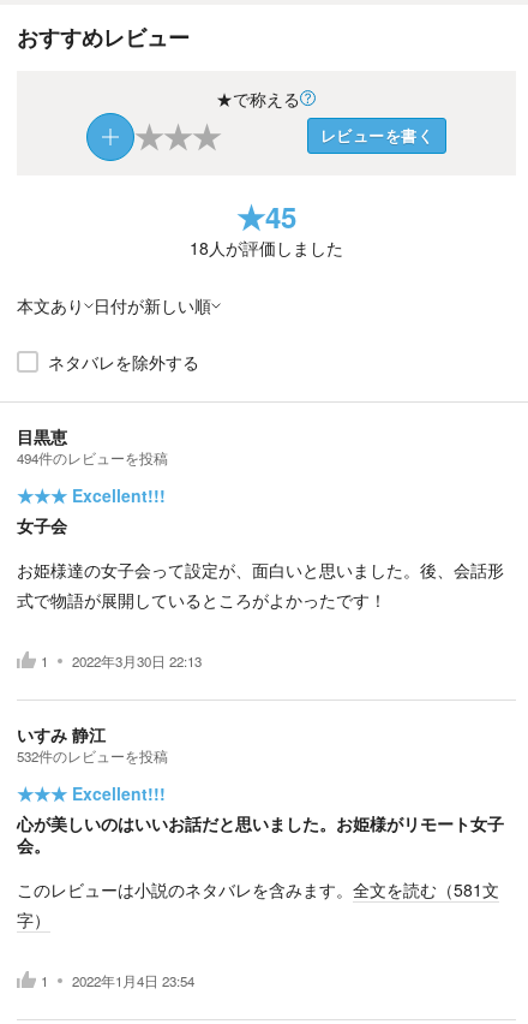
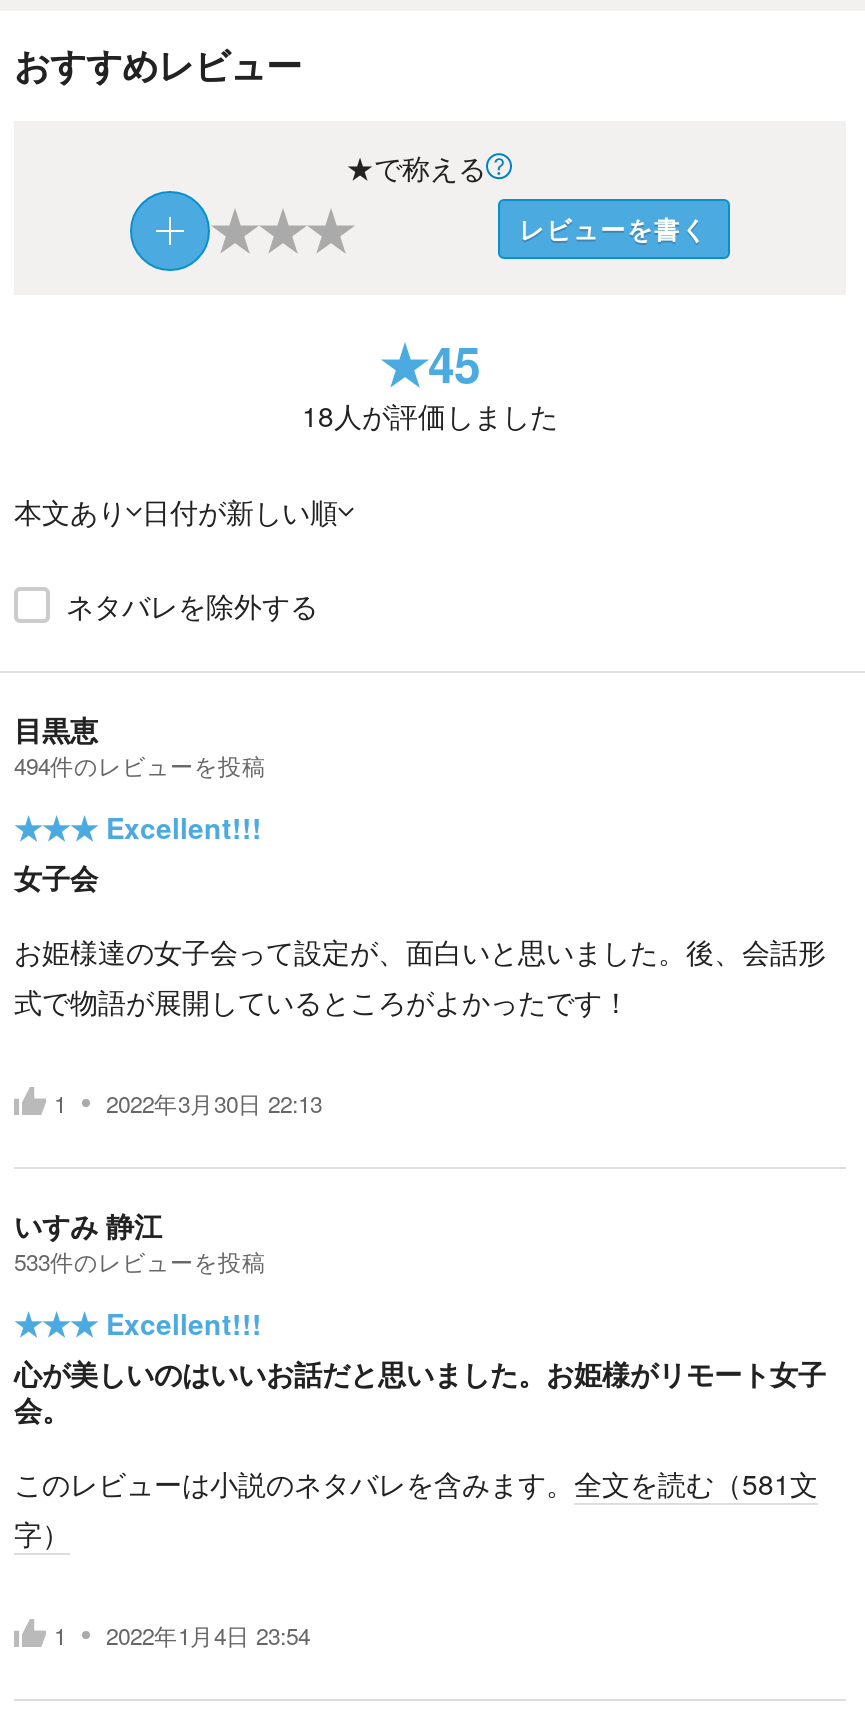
- 532件のレビューを投稿
+ 533件のレビューを投稿
